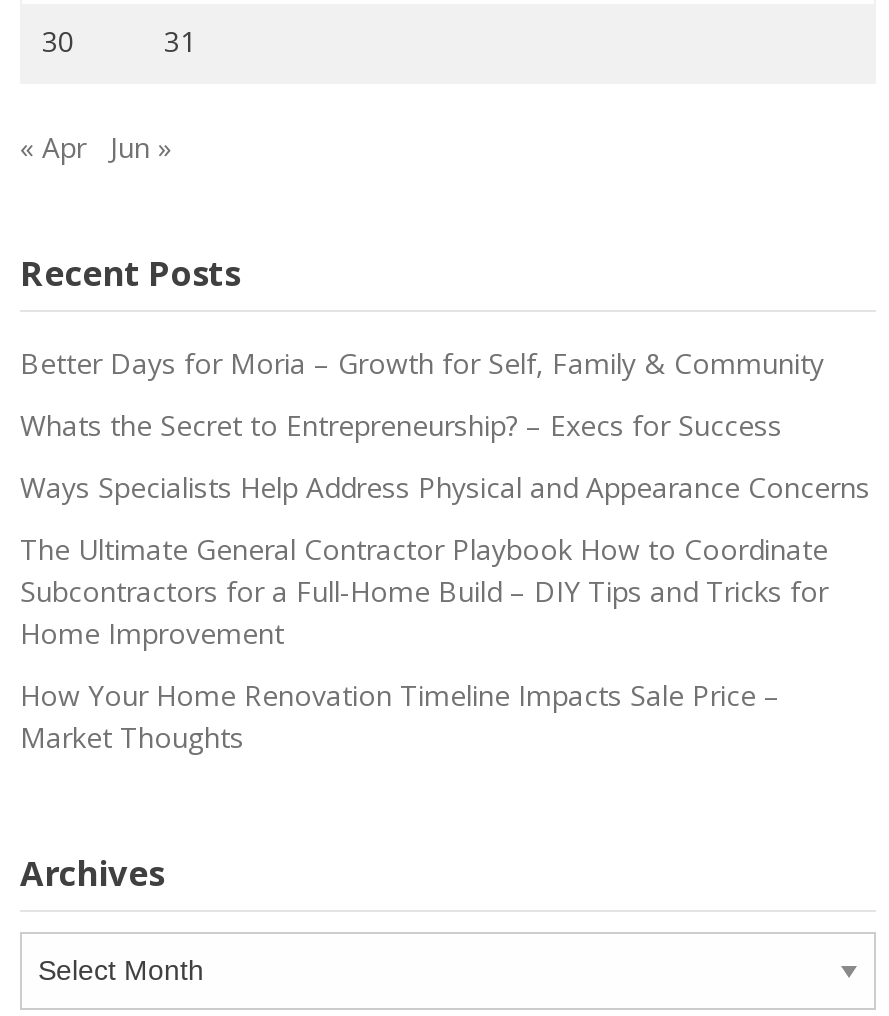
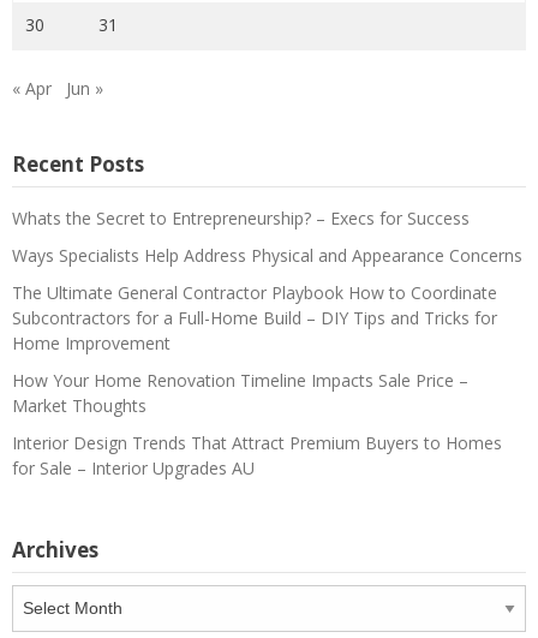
- Better Days for Moria – Growth for Self, Family & Community

moved up: Whats the Secret to Entrepreneurship? – Execs for Success | Ways Specialists Help Address Physical and Appearance Concerns | The Ultimate General Contractor Playbook How to Coordinate | Subcontractors for a Full-Home Build – DIY Tips and Tricks for | Home Improvement | How Your Home Renovation Timeline Impacts Sale Price – | Market Thoughts

+ Interior Design Trends That Attract Premium Buyers to Homes
+ for Sale – Interior Upgrades AU
